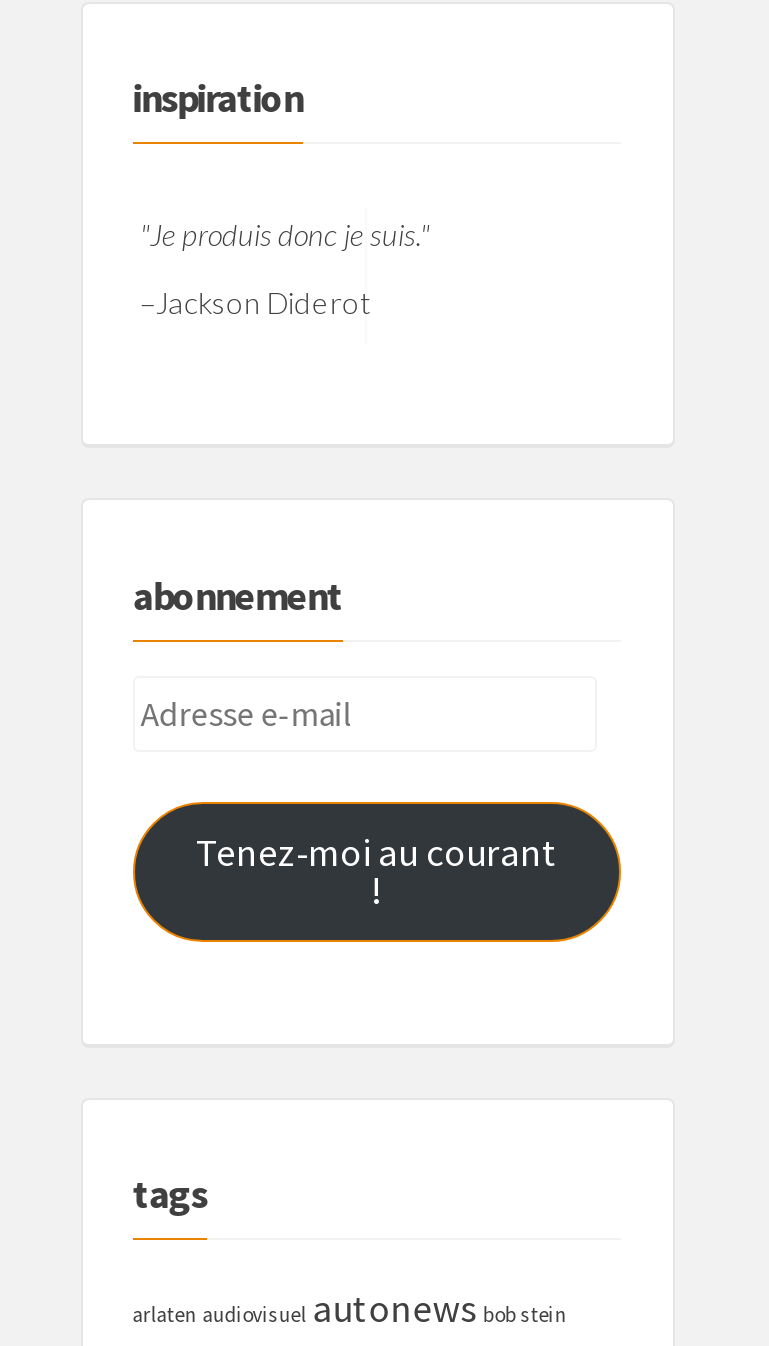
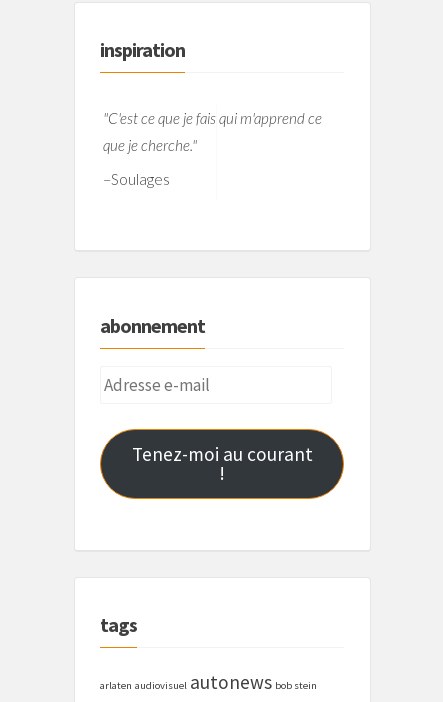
- "Je produis donc je suis."
- – Jackson Diderot
+ "C'est ce que je fais qui m'apprend ce
+ que je cherche."
+ –Soulages
